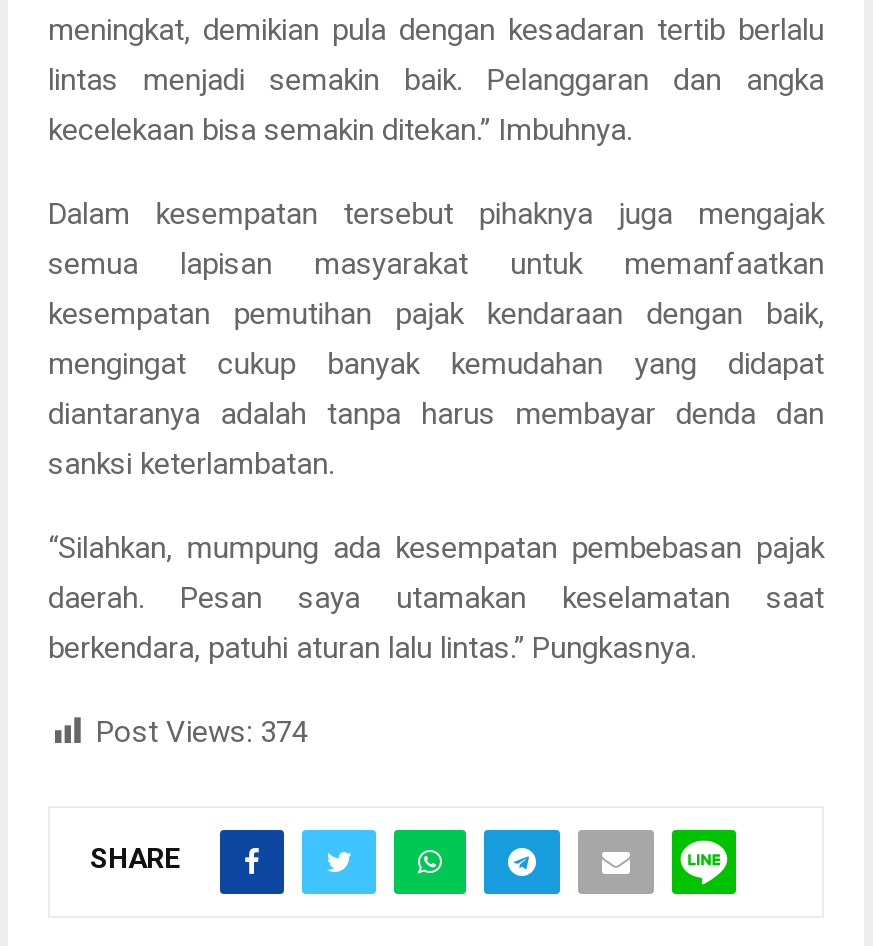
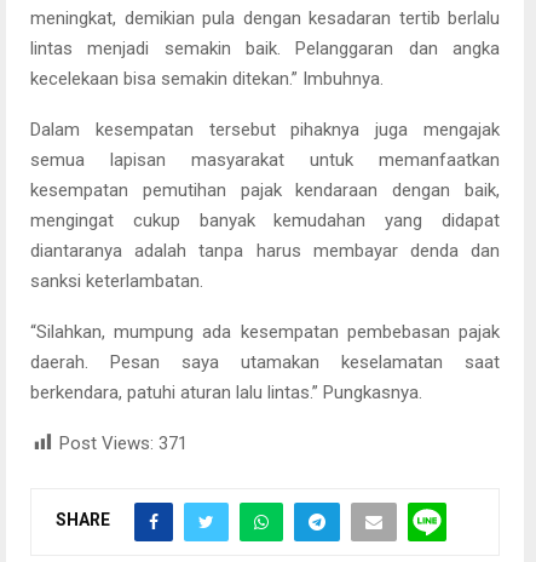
- Post Views: 374
+ Post Views: 371
